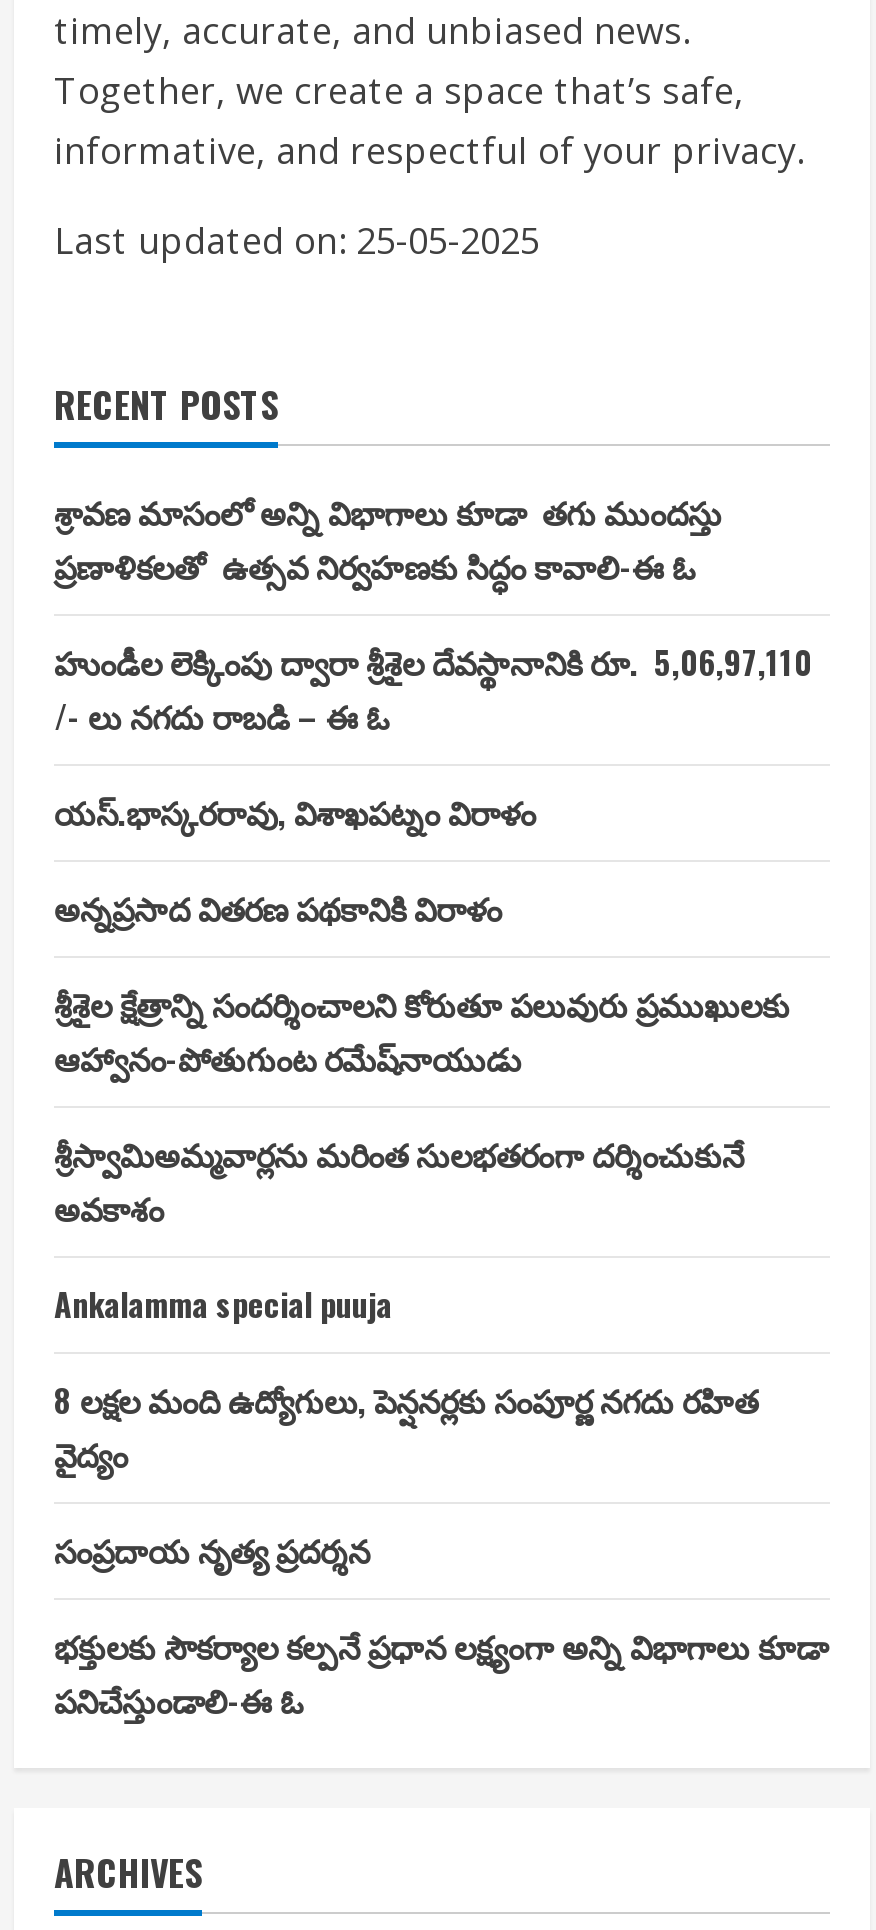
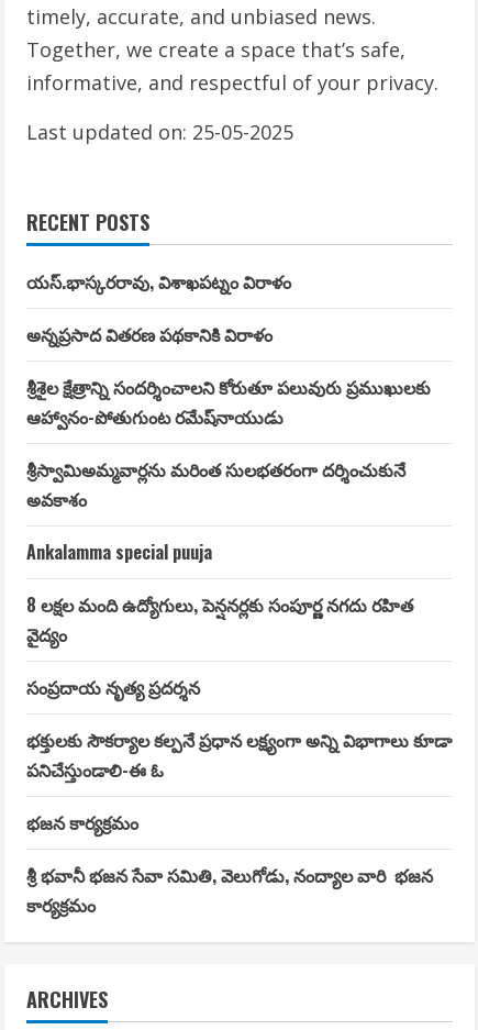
- శ్రావణ మాసంలో అన్ని విభాగాలు కూడా తగు ముందస్తు
- ప్రణాళికలతో ఉత్సవ నిర్వహణకు సిద్ధం కావాలి-ఈ ఓ
- హుండీల లెక్కింపు ద్వారా శ్రీశైల దేవస్థానానికి రూ. 5,06,97,110
- /- లు నగదు రాబడి – ఈ ఓ

moved up: యస్.భాస్కరరావు, విశాఖపట్నం విరాళం | అన్నప్రసాద వితరణ పథకానికి విరాళం | శ్రీశైల క్షేత్రాన్ని సందర్శించాలని కోరుతూ పలువురు ప్రముఖులకు | ... | భక్తులకు సౌకర్యాల కల్పనే ప్రధాన లక్ష్యంగా అన్ని విభాగాలు కూడా | పనిచేస్తుండాలి-ఈ ఓ

+ భజన కార్యక్రమం
+ శ్రీ భవానీ భజన సేవా సమితి, వెలుగోడు, నంద్యాల వారి భజన
+ కార్యక్రమం
